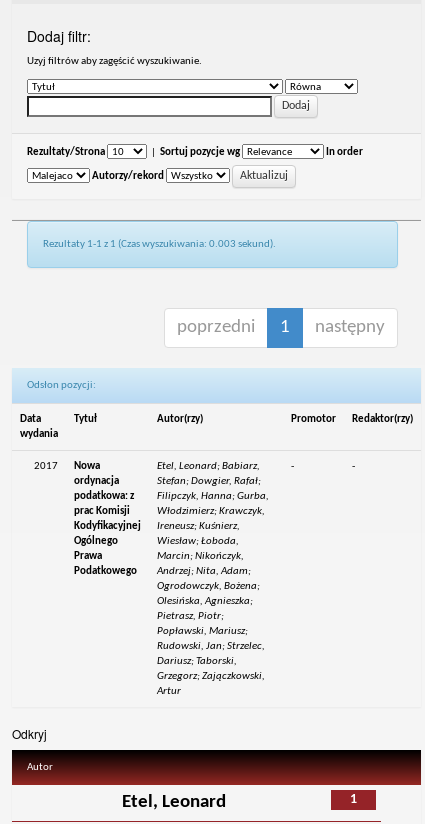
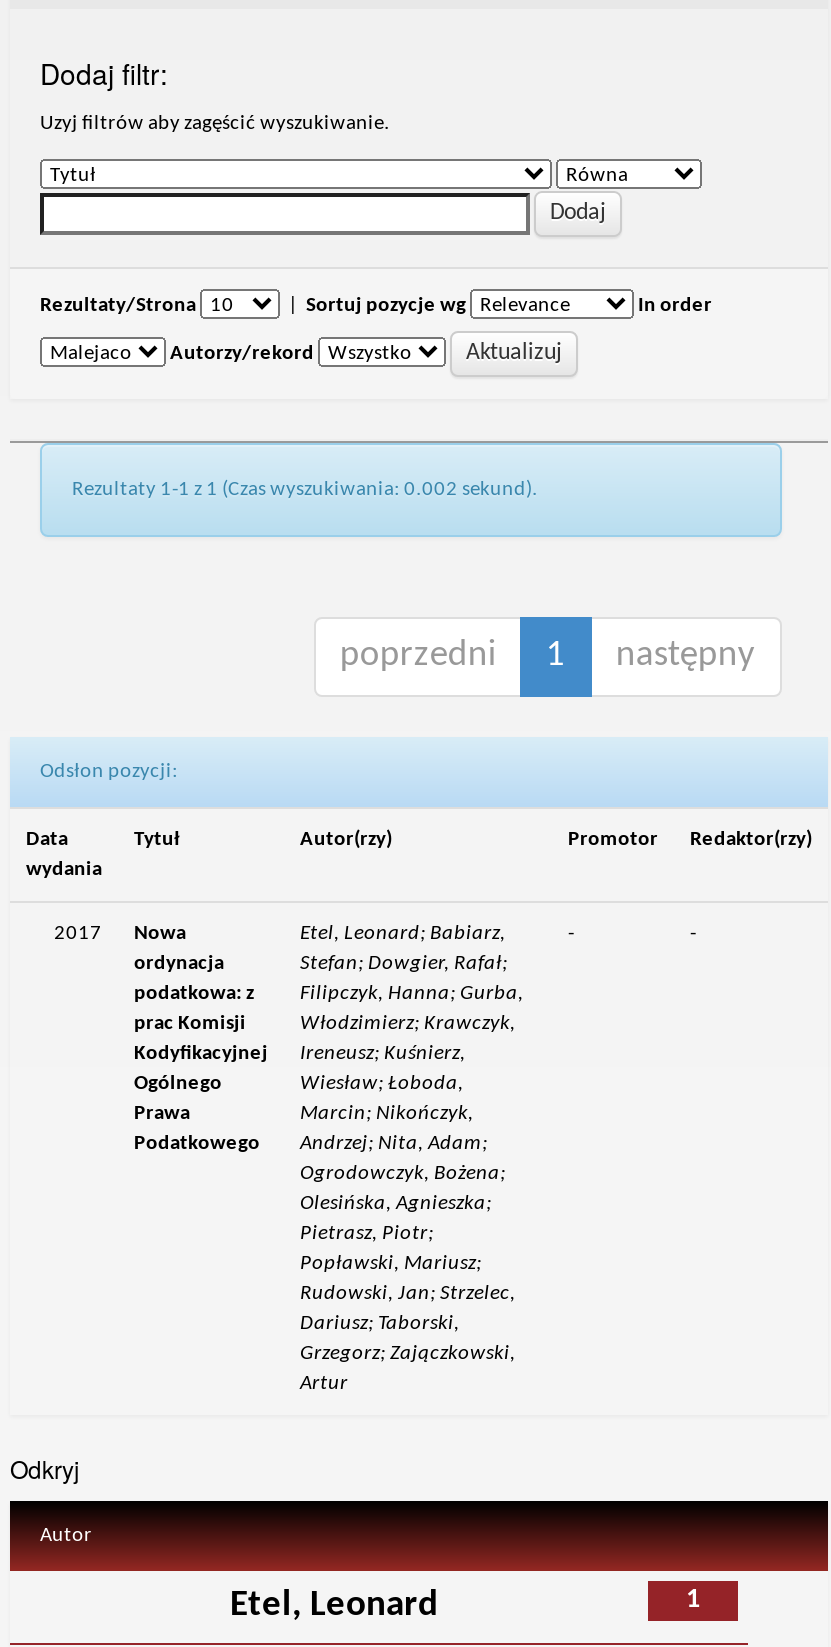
- Rezultaty 1-1 z 1 (Czas wyszukiwania: 0.003 sekund).
+ Rezultaty 1-1 z 1 (Czas wyszukiwania: 0.002 sekund).
